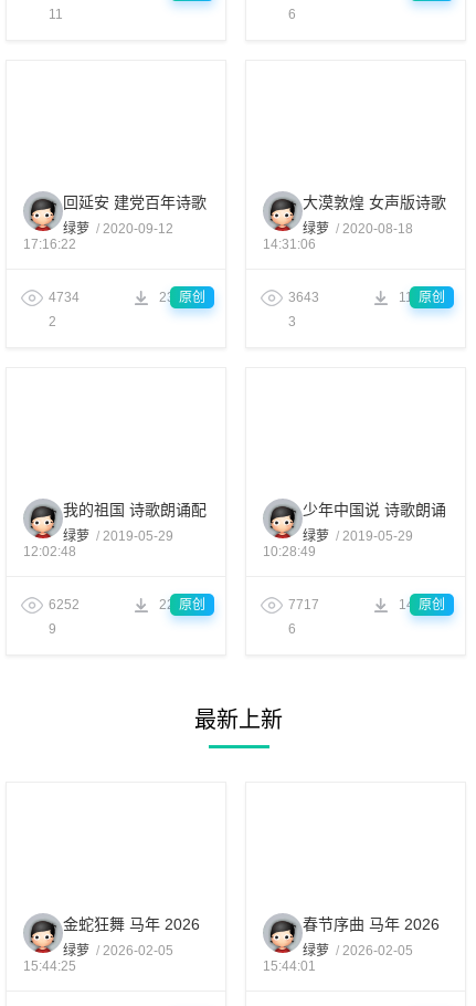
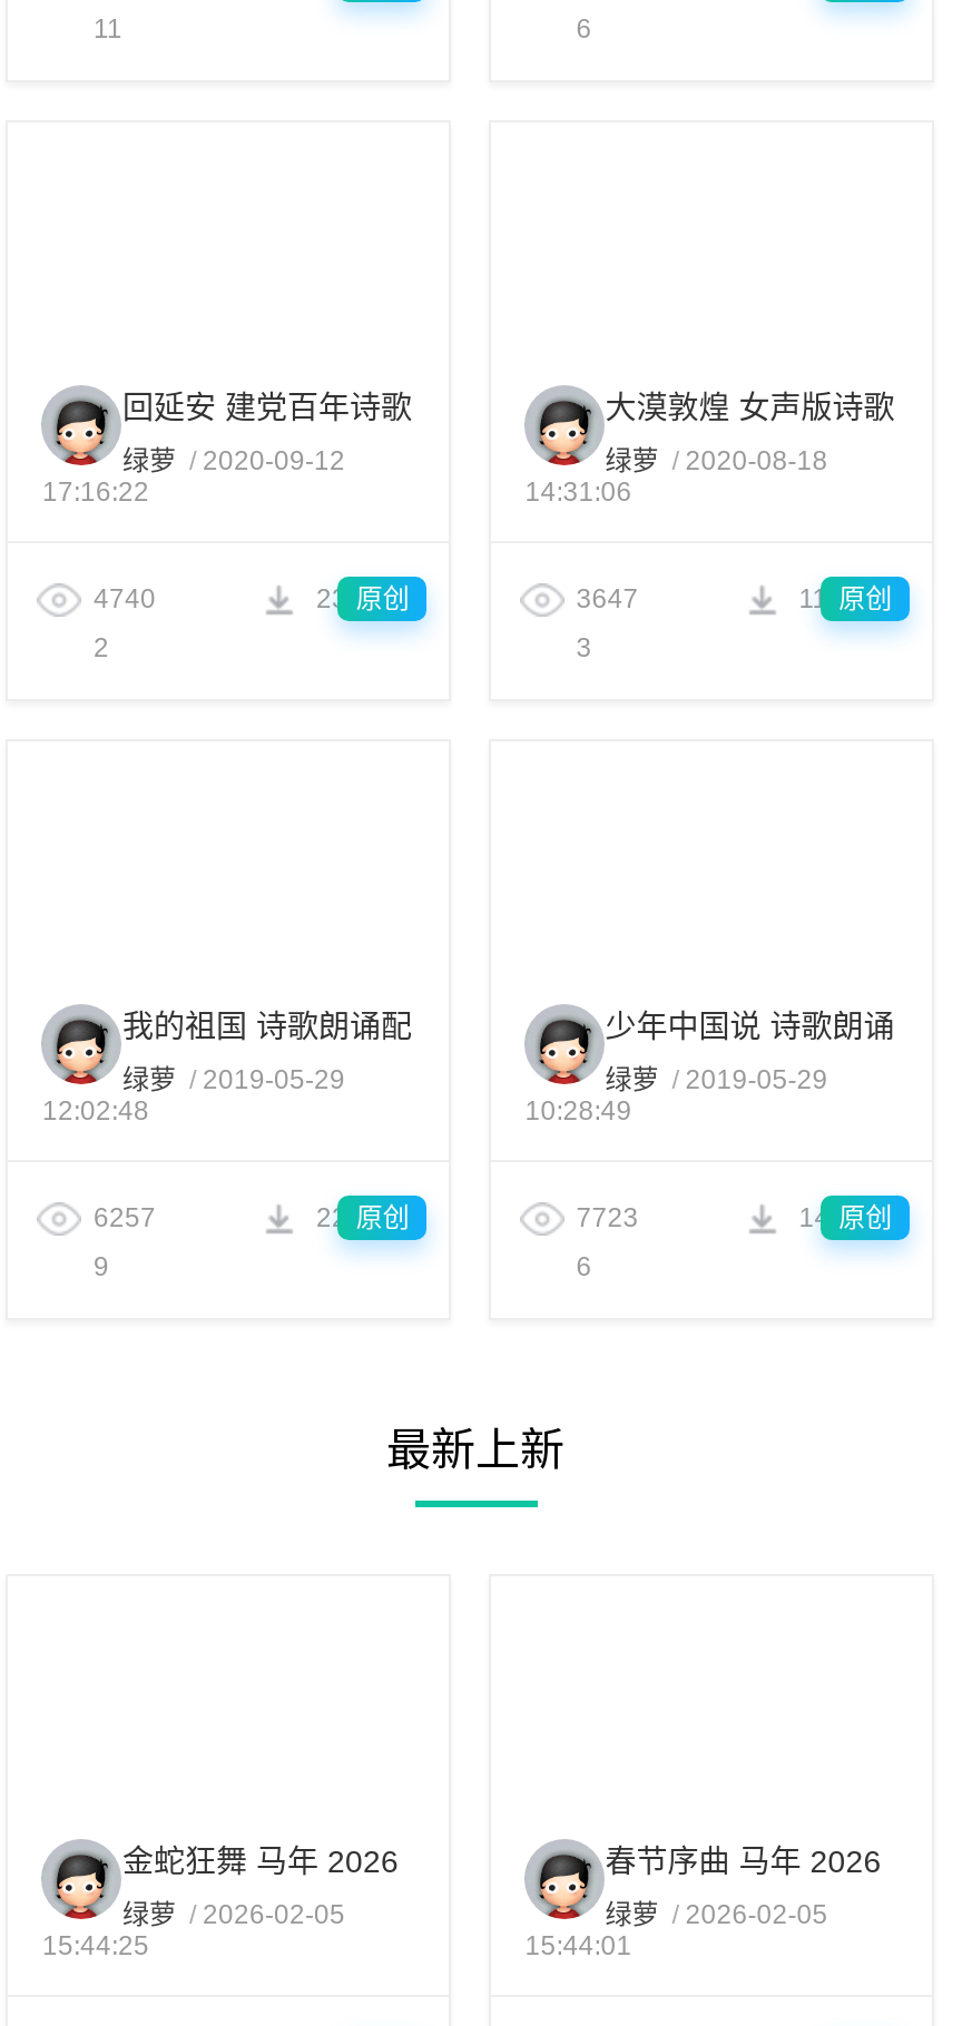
- 4734
+ 4740

- 3643
+ 3647

- 6252
+ 6257

- 7717
+ 7723
